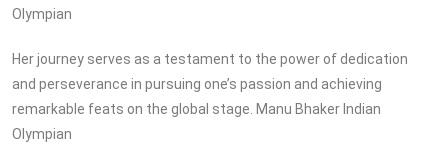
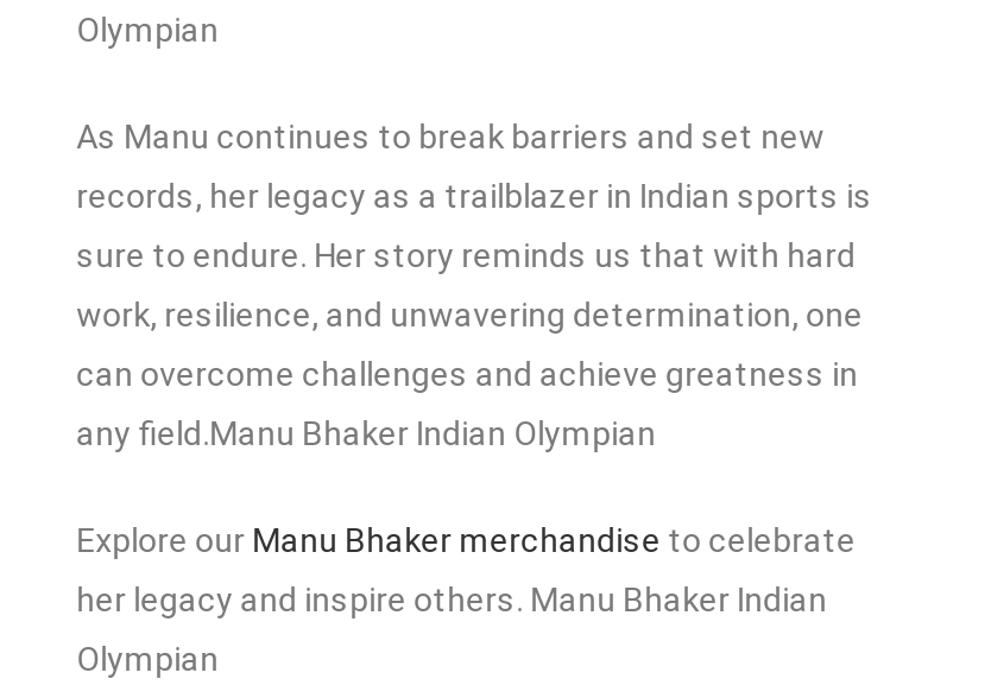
- Her journey serves as a testament to the power of dedication
- and perseverance in pursuing one’s passion and achieving
- remarkable feats on the global stage. Manu Bhaker Indian
+ As Manu continues to break barriers and set new
+ records, her legacy as a trailblazer in Indian sports is
+ sure to endure. Her story reminds us that with hard
+ work, resilience, and unwavering determination, one
+ can overcome challenges and achieve greatness in
+ any field.Manu Bhaker Indian Olympian
+ Explore our Manu Bhaker merchandise to celebrate
+ her legacy and inspire others. Manu Bhaker Indian
